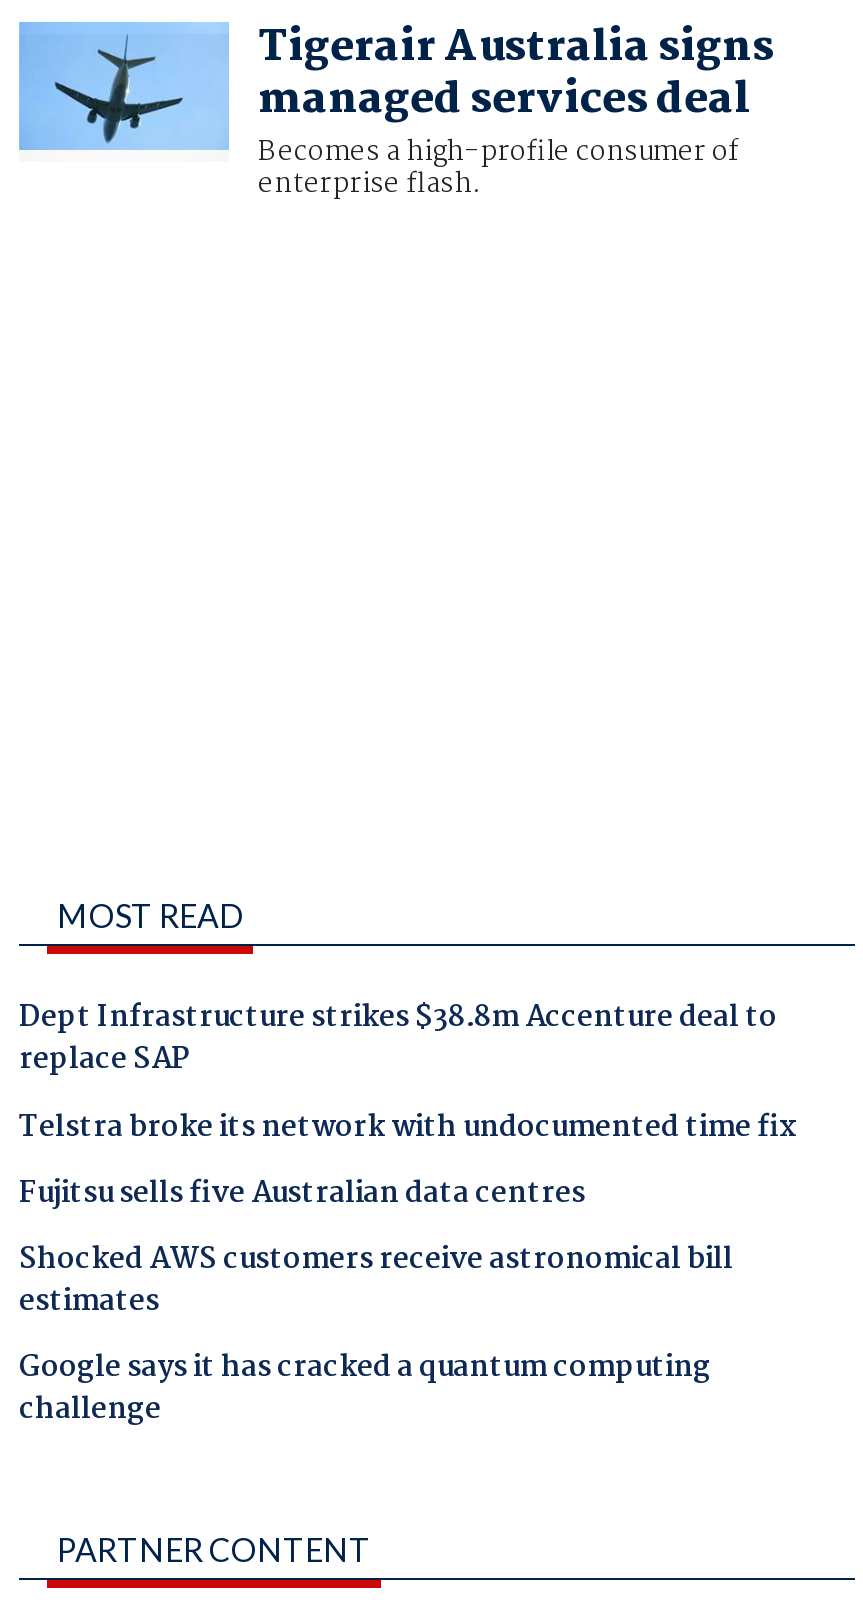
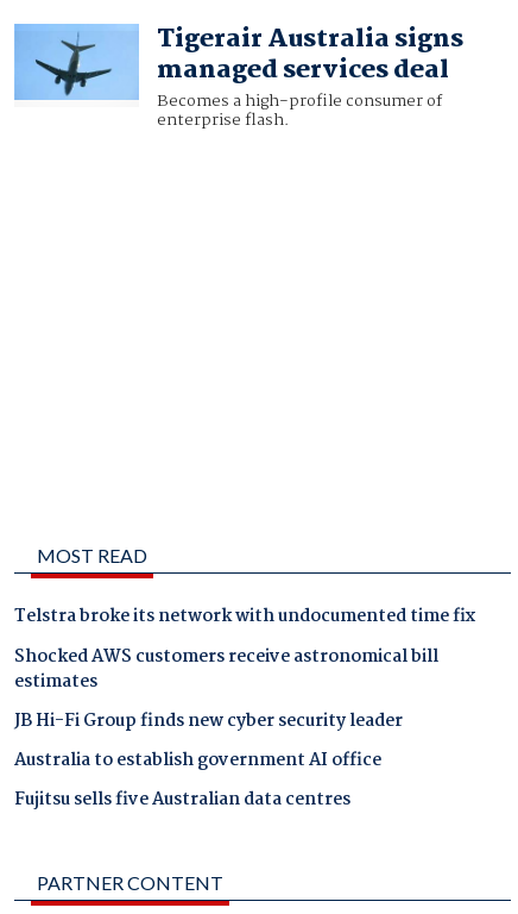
- Dept Infrastructure strikes $38.8m Accenture deal to
- replace SAP

moved down: Fujitsu sells five Australian data centres

moved up: Shocked AWS customers receive astronomical bill | estimates

- Google says it has cracked a quantum computing
- challenge
+ JB Hi-Fi Group finds new cyber security leader
+ Australia to establish government AI office
